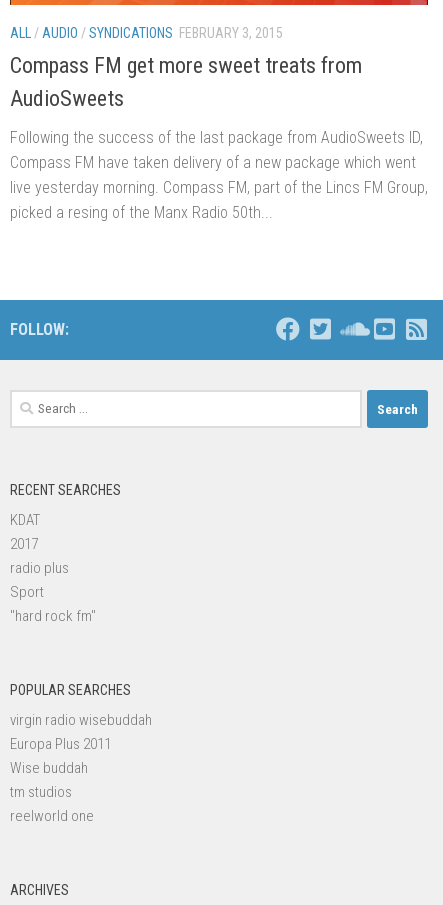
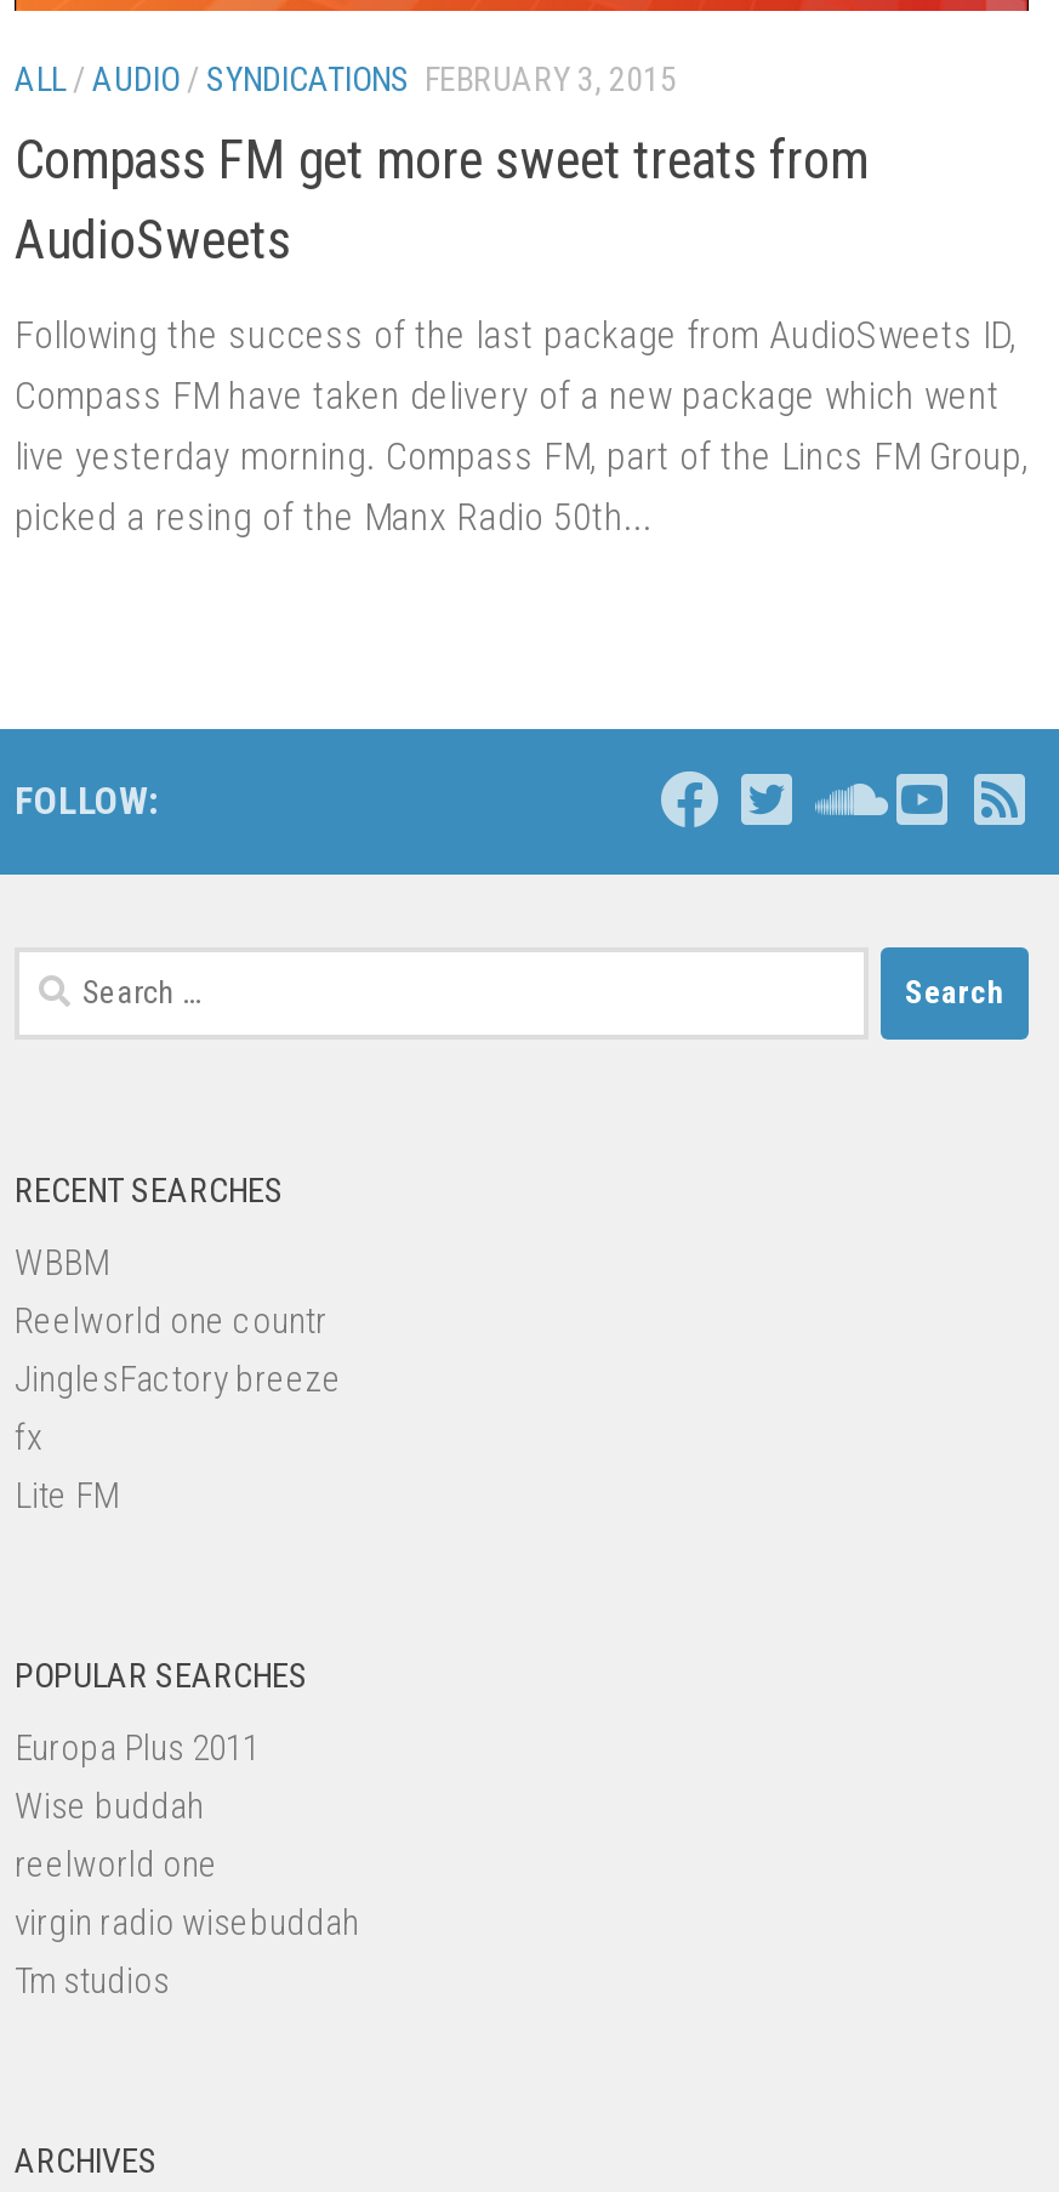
- KDAT
- 2017
- radio plus
- Sport
- "hard rock fm"
+ WBBM
+ Reelworld one countr
+ JinglesFactory breeze
+ fx
+ Lite FM

moved down: virgin radio wisebuddah

moved up: Europa Plus 2011 | Wise buddah

- tm studios

moved up: reelworld one

+ Tm studios
